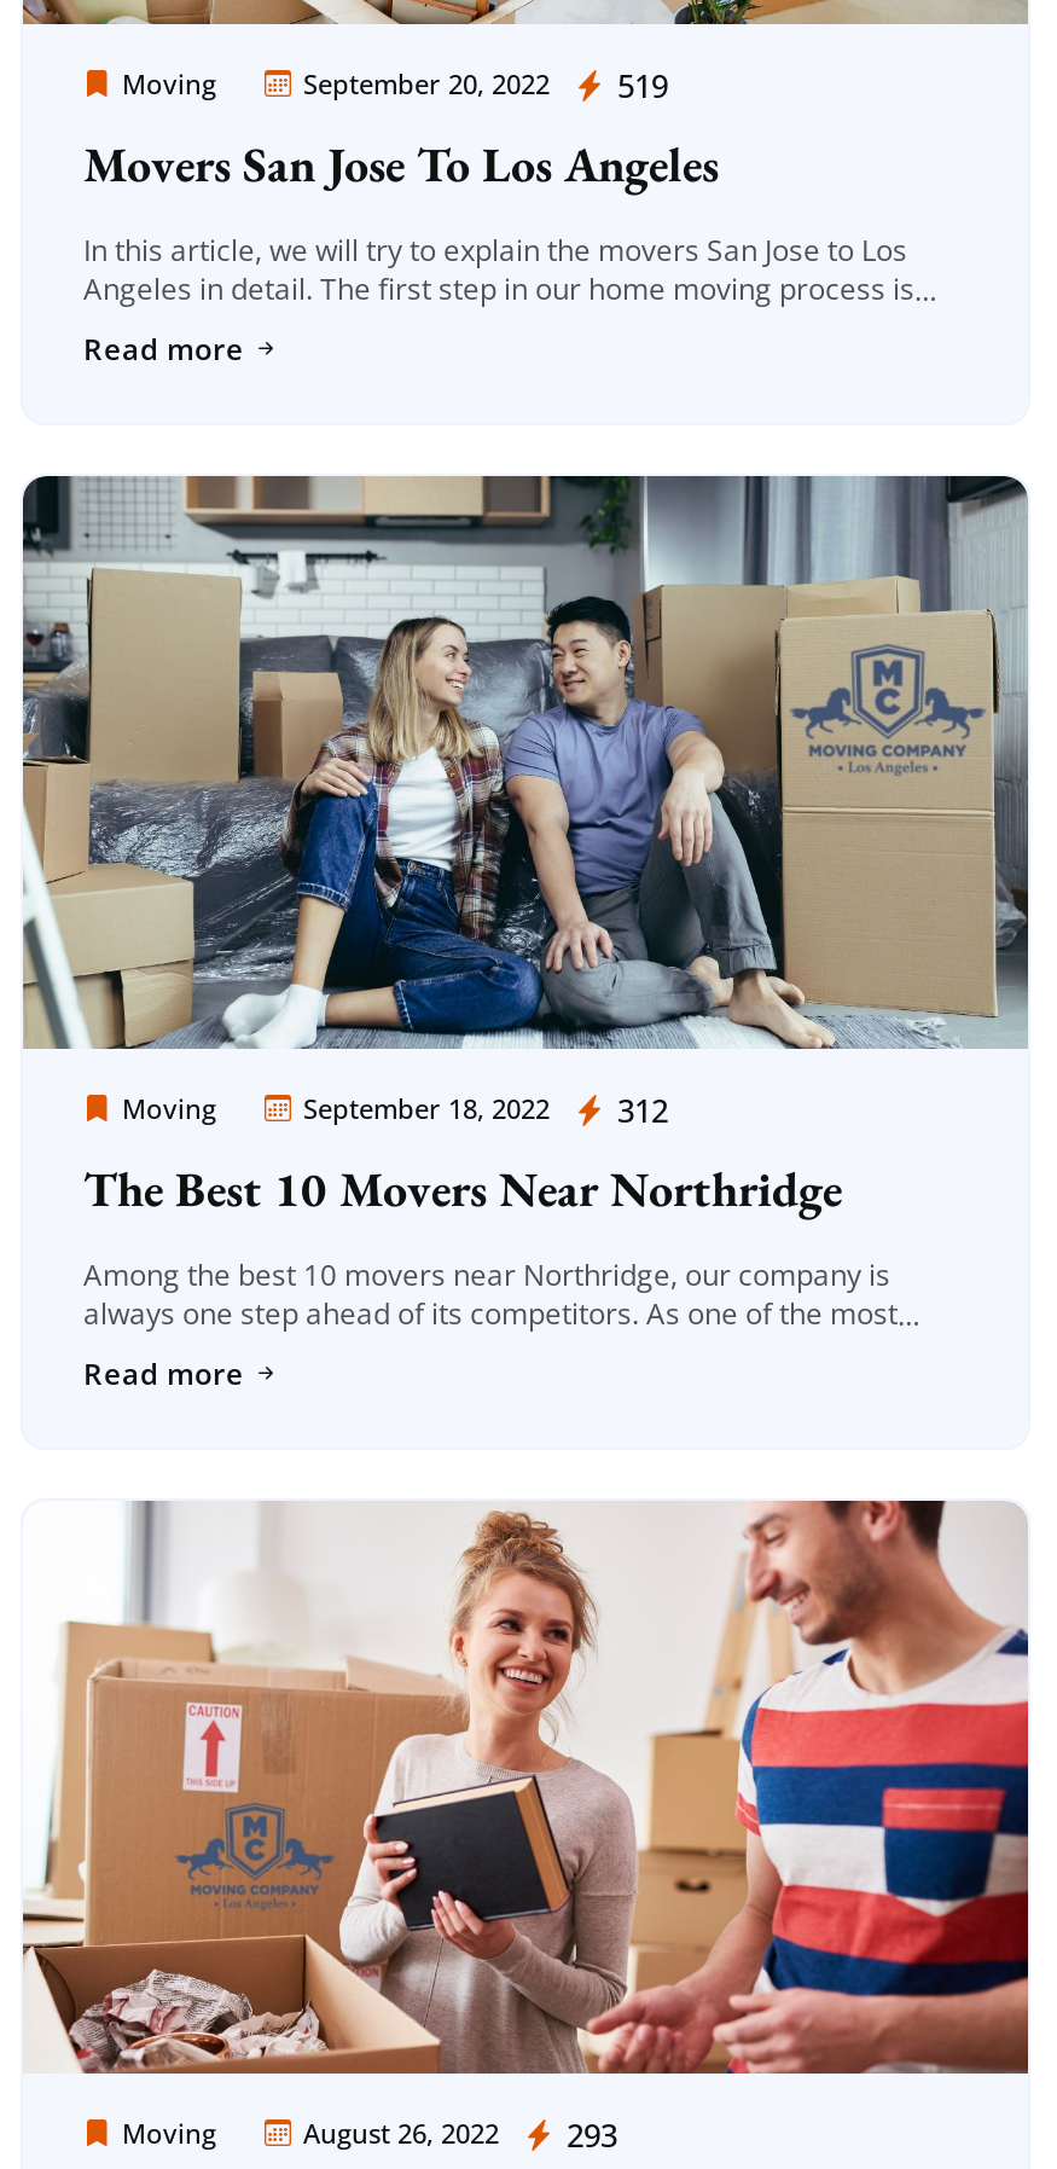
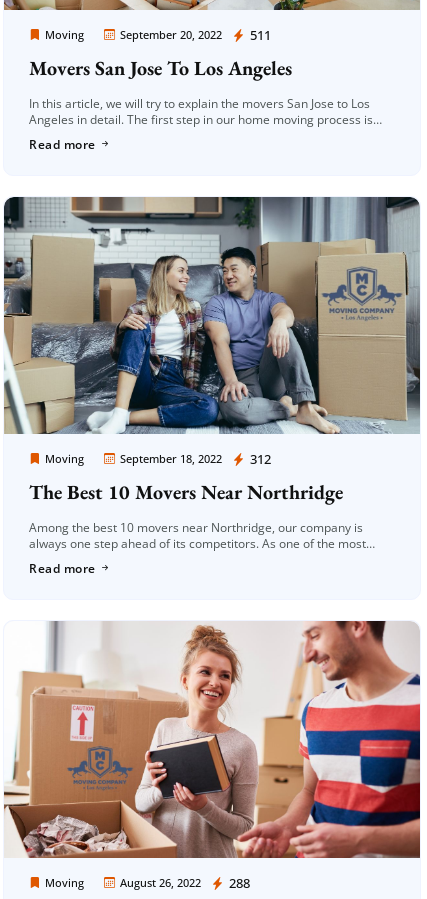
- 519
+ 511

- 293
+ 288
